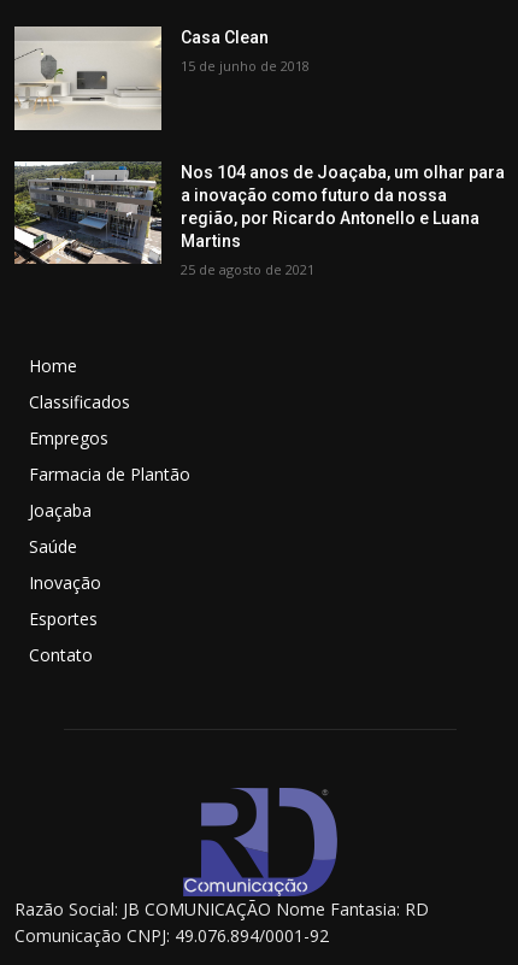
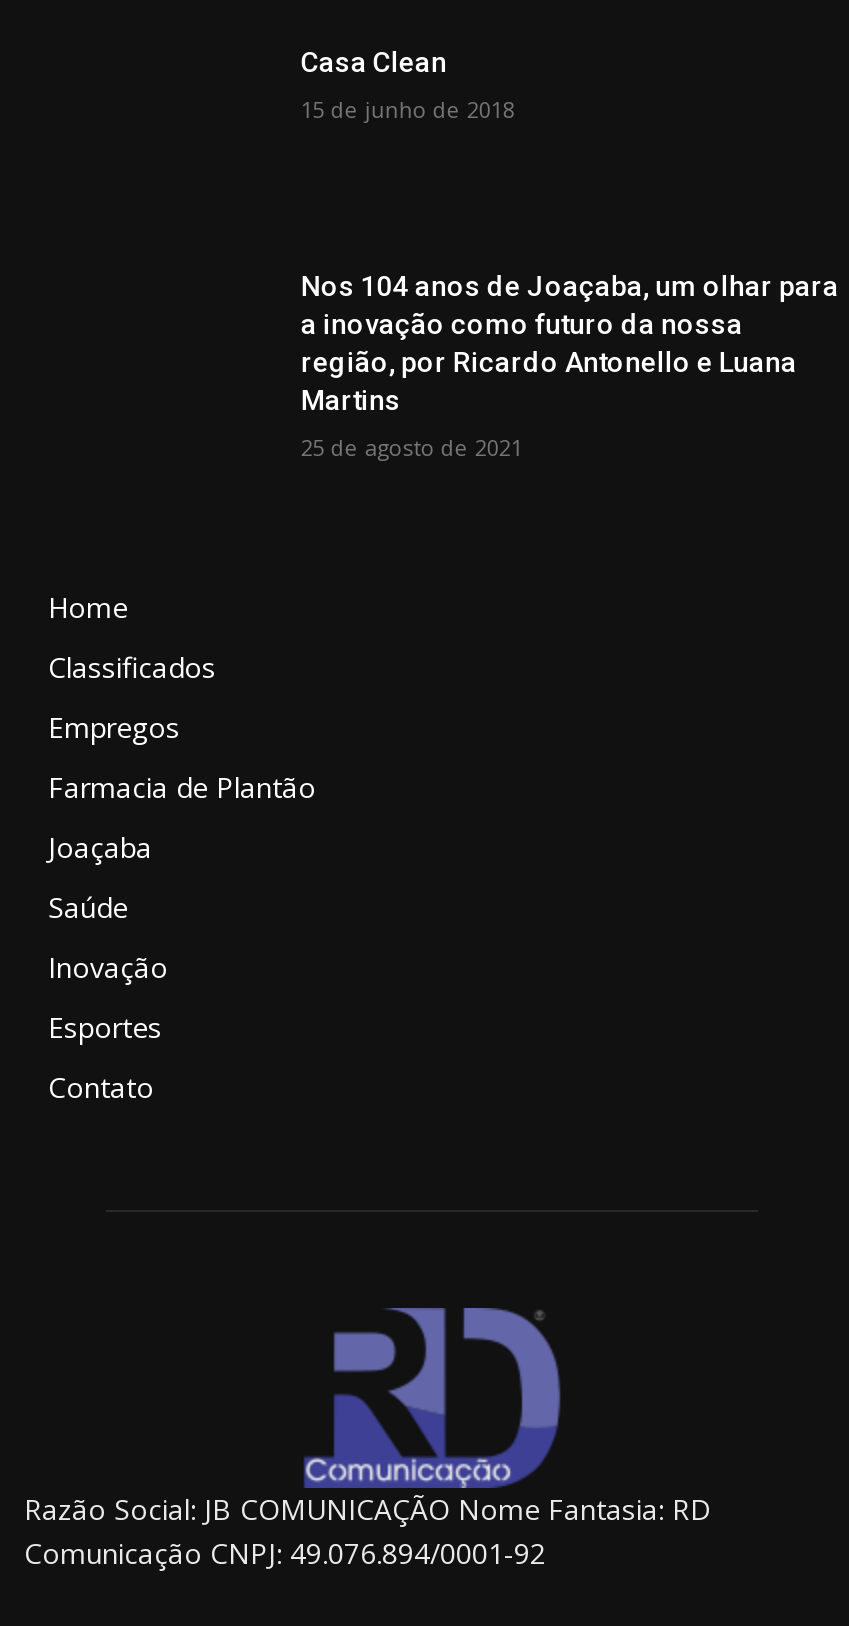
- [image]

- [image]
